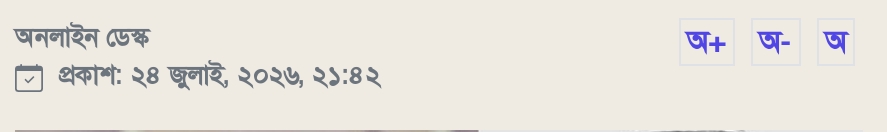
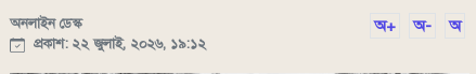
- প্রকাশ: ২৪ জুলাই, ২০২৬, ২১:৪২
+ প্রকাশ: ২২ জুলাই, ২০২৬, ১৯:১২
